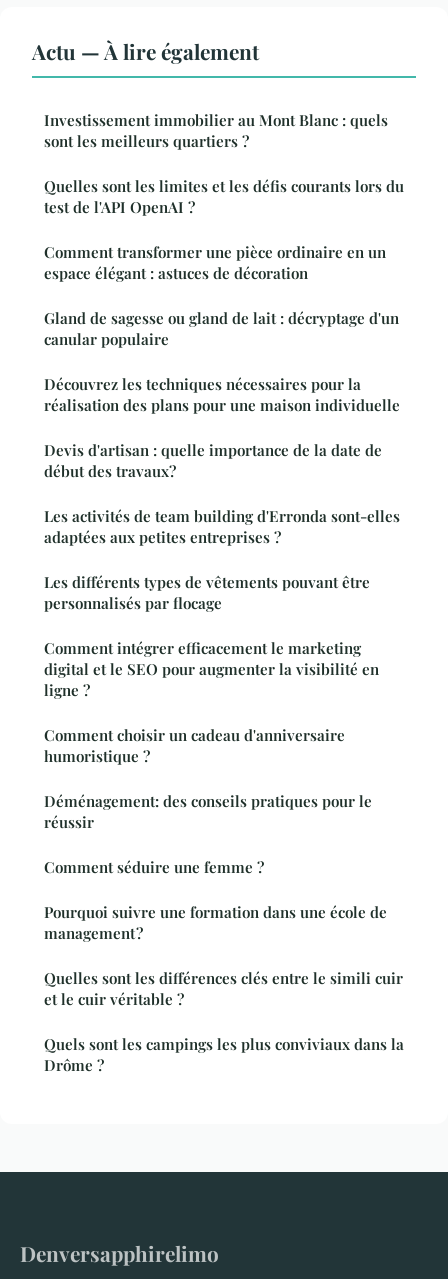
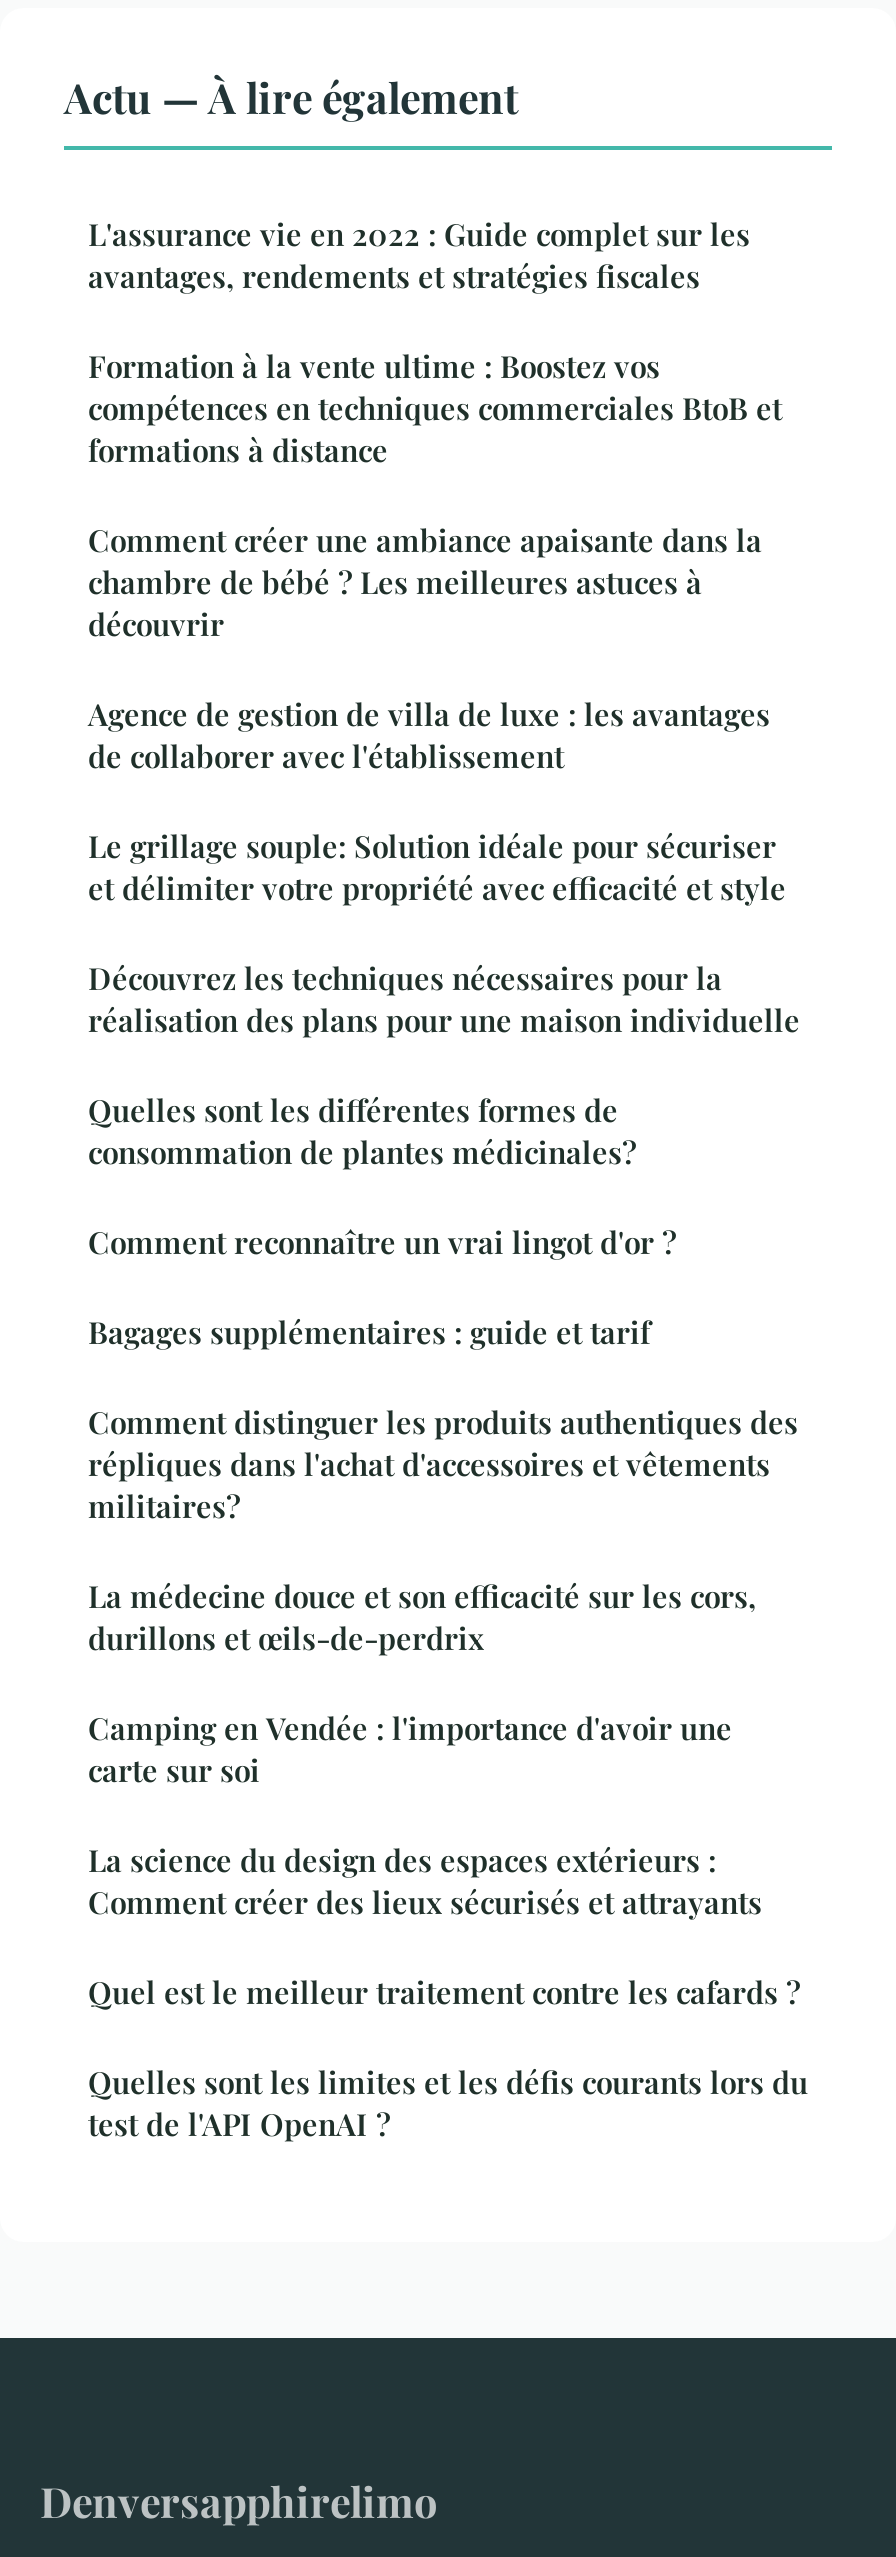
- Investissement immobilier au Mont Blanc : quels
- sont les meilleurs quartiers ?
+ L'assurance vie en 2022 : Guide complet sur les
+ avantages, rendements et stratégies fiscales
+ Formation à la vente ultime : Boostez vos
+ compétences en techniques commerciales BtoB et
+ formations à distance
+ Comment créer une ambiance apaisante dans la
+ chambre de bébé ? Les meilleures astuces à
+ découvrir
+ Agence de gestion de villa de luxe : les avantages
+ de collaborer avec l'établissement
+ Le grillage souple: Solution idéale pour sécuriser
+ et délimiter votre propriété avec efficacité et style
+ Quelles sont les différentes formes de
+ consommation de plantes médicinales?
+ Comment reconnaître un vrai lingot d'or ?
+ Bagages supplémentaires : guide et tarif
+ Comment distinguer les produits authentiques des
+ répliques dans l'achat d'accessoires et vêtements
+ militaires?
+ La médecine douce et son efficacité sur les cors,
+ durillons et œils-de-perdrix
+ Camping en Vendée : l'importance d'avoir une
+ carte sur soi
+ La science du design des espaces extérieurs :
+ Comment créer des lieux sécurisés et attrayants
+ Quel est le meilleur traitement contre les cafards ?

moved down: Quelles sont les limites et les défis courants lors du | test de l'API OpenAI ?

- Comment transformer une pièce ordinaire en un
- espace élégant : astuces de décoration
- Gland de sagesse ou gland de lait : décryptage d'un
- canular populaire
- Devis d'artisan : quelle importance de la date de
- début des travaux?
- Les activités de team building d'Erronda sont-elles
- adaptées aux petites entreprises ?
- Les différents types de vêtements pouvant être
- personnalisés par flocage
- Comment intégrer efficacement le marketing
- digital et le SEO pour augmenter la visibilité en
- ligne ?
- Comment choisir un cadeau d'anniversaire
- humoristique ?
- Déménagement: des conseils pratiques pour le
- réussir
- Comment séduire une femme ?
- Pourquoi suivre une formation dans une école de
- management ?
- Quelles sont les différences clés entre le simili cuir
- et le cuir véritable ?
- Quels sont les campings les plus conviviaux dans la
- Drôme ?

moved up: Découvrez les techniques nécessaires pour la | réalisation des plans pour une maison individuelle
